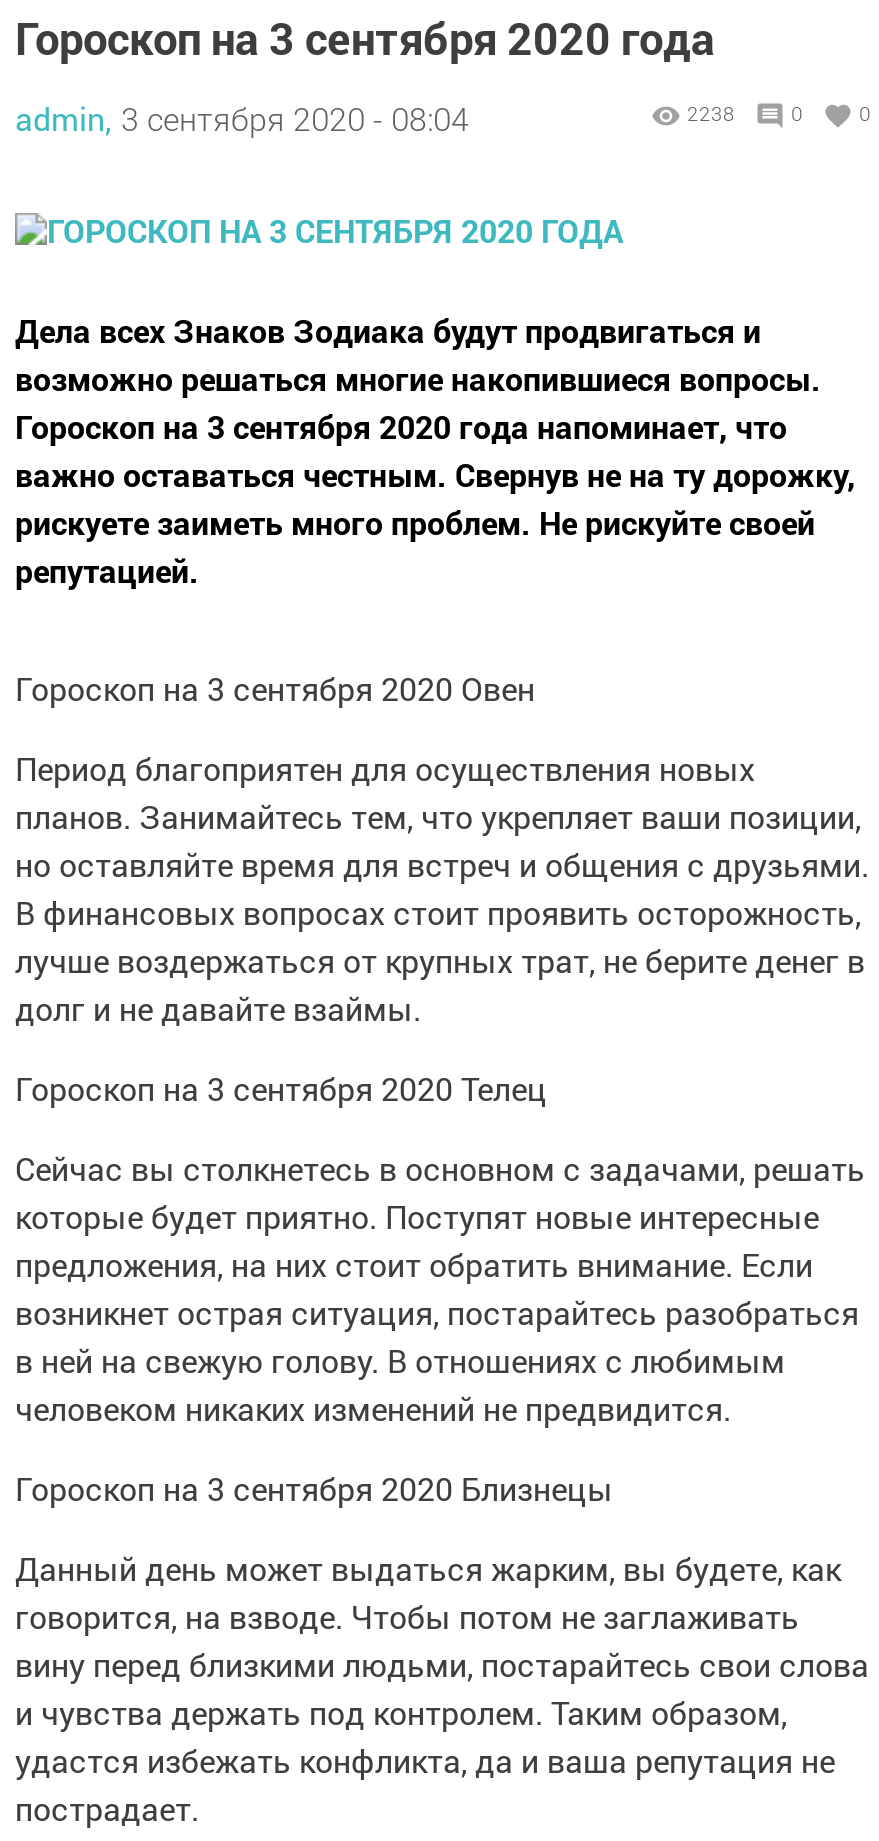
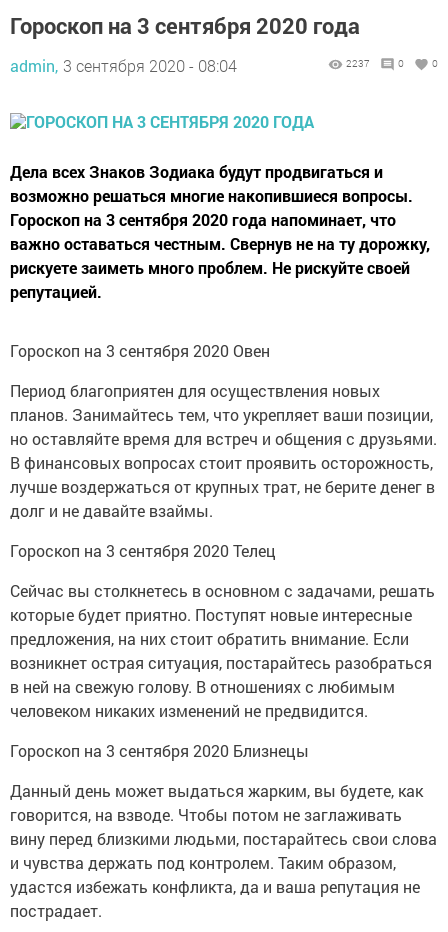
- 2238
+ 2237
